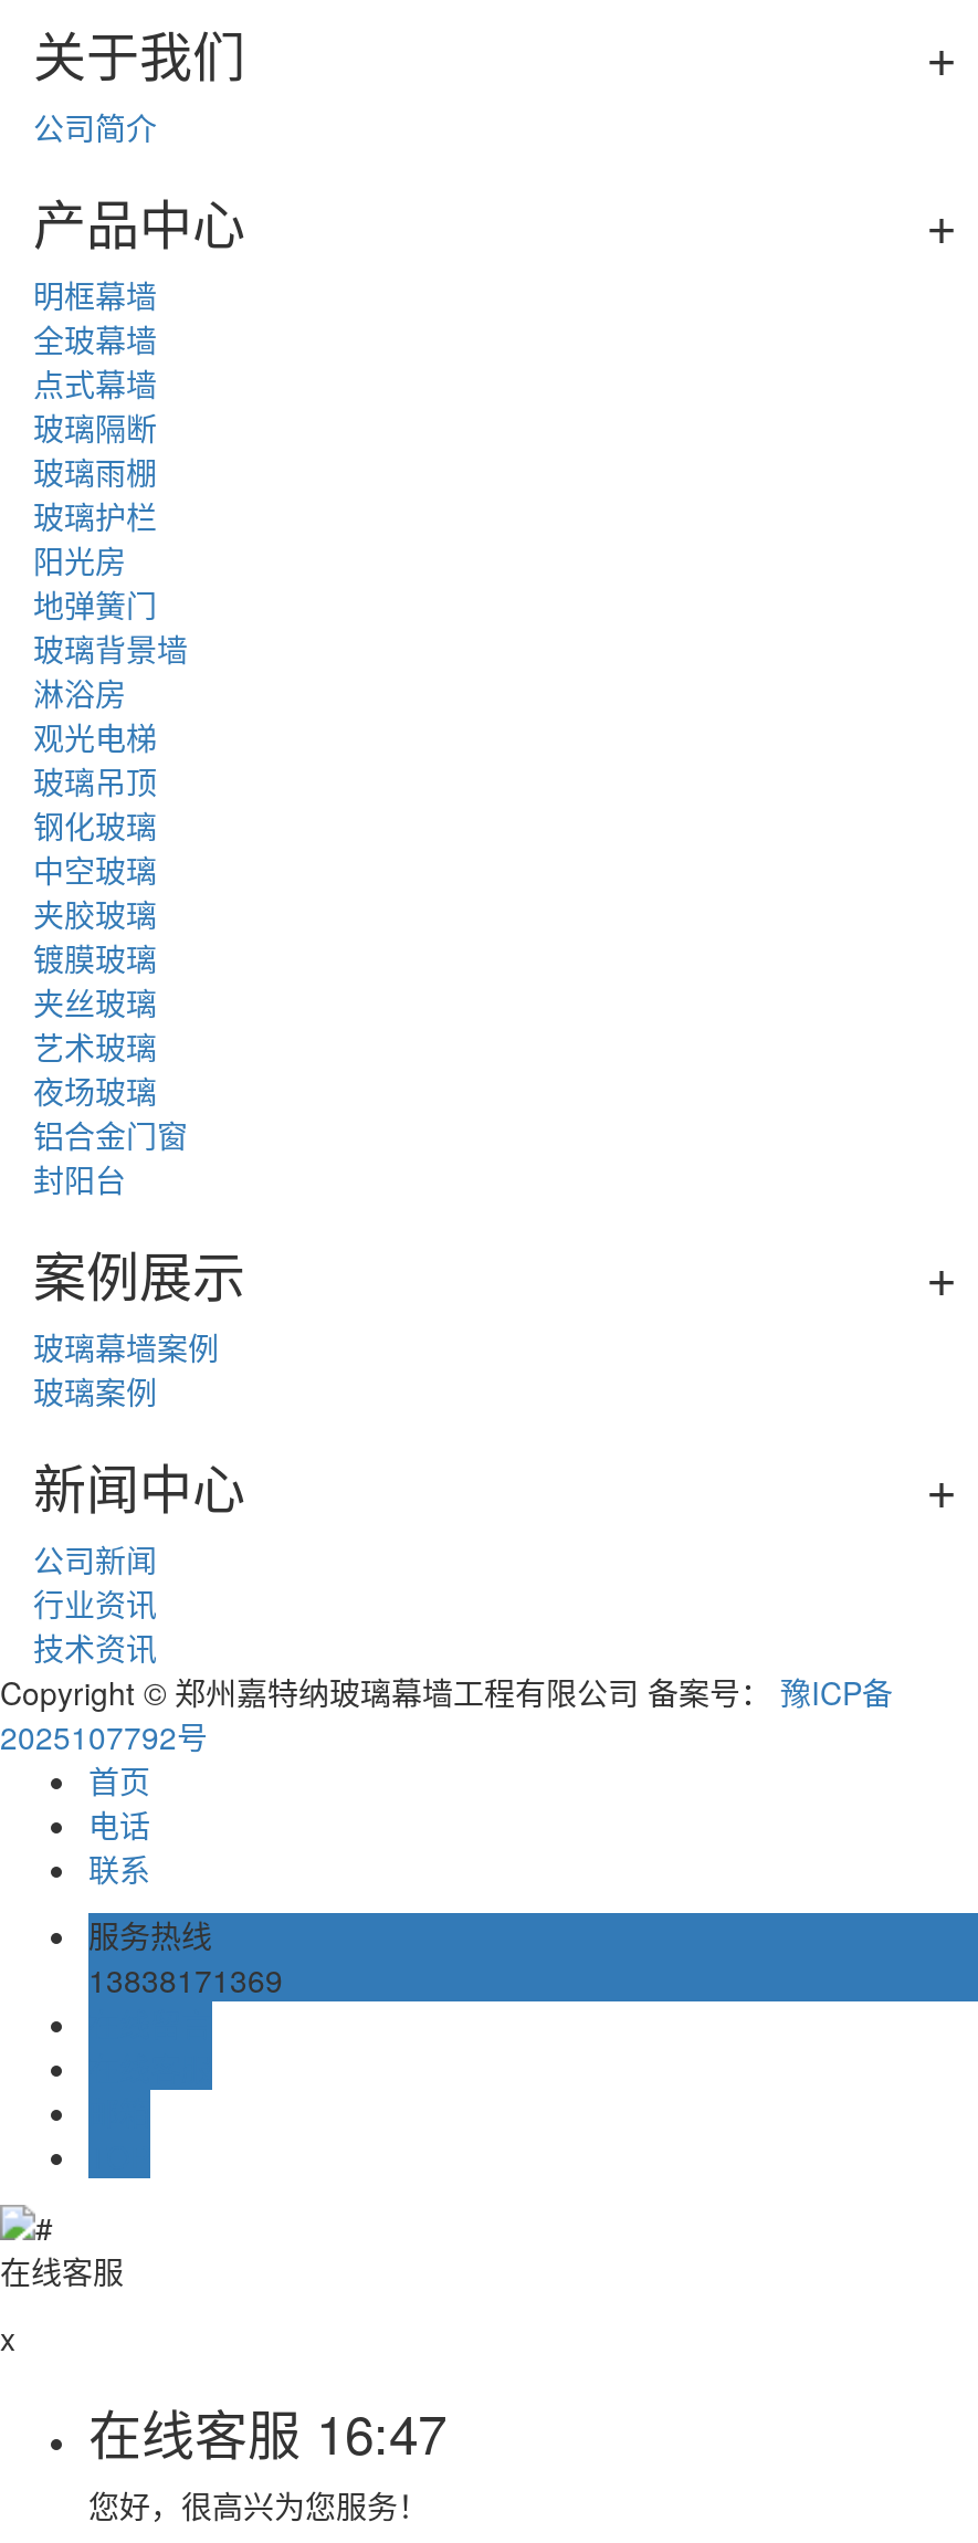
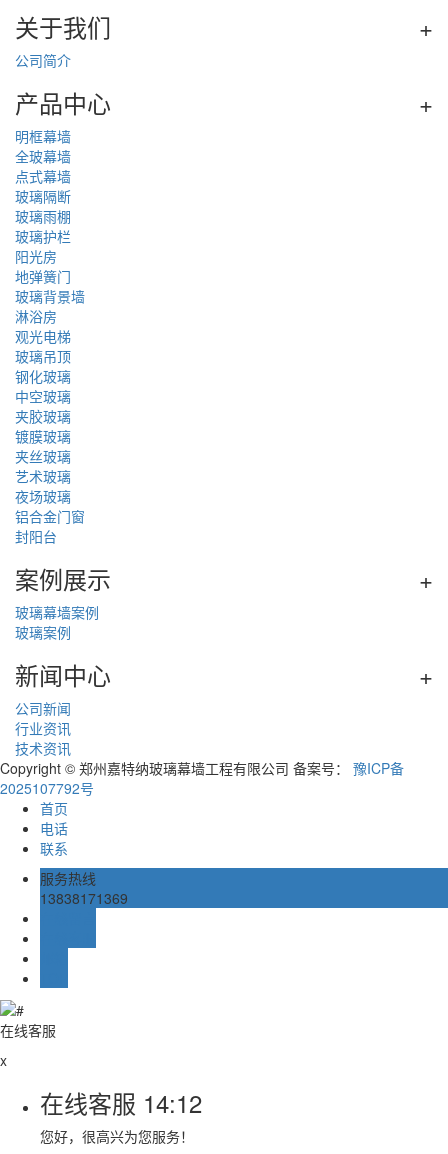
- 在线客服16:47
+ 在线客服14:12
